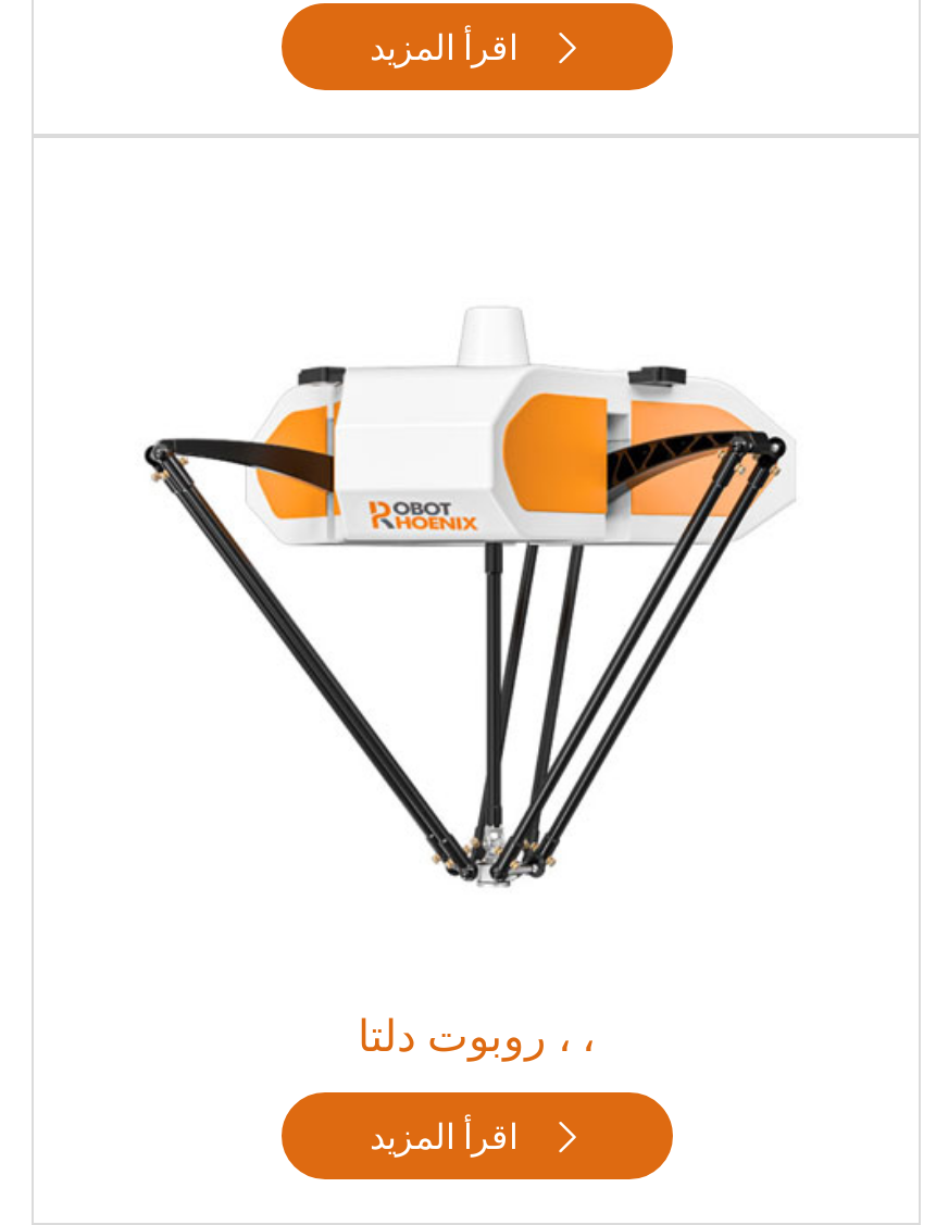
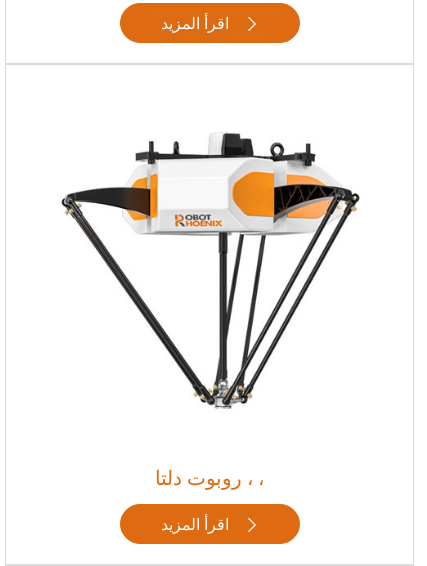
- [image]
+ [image]
